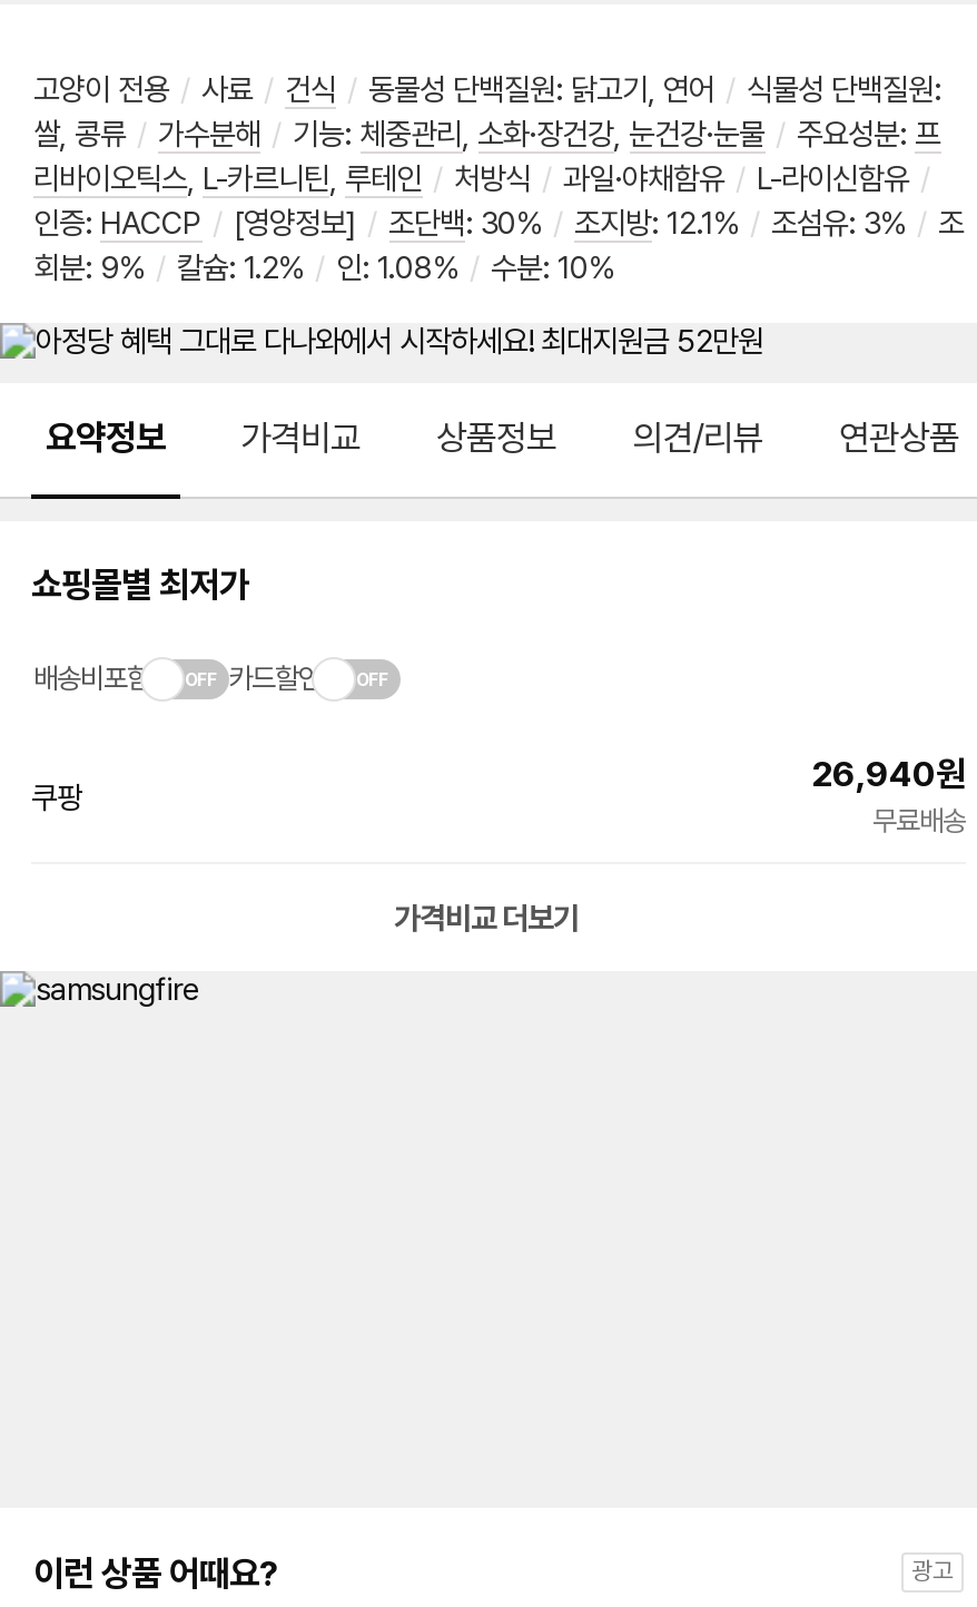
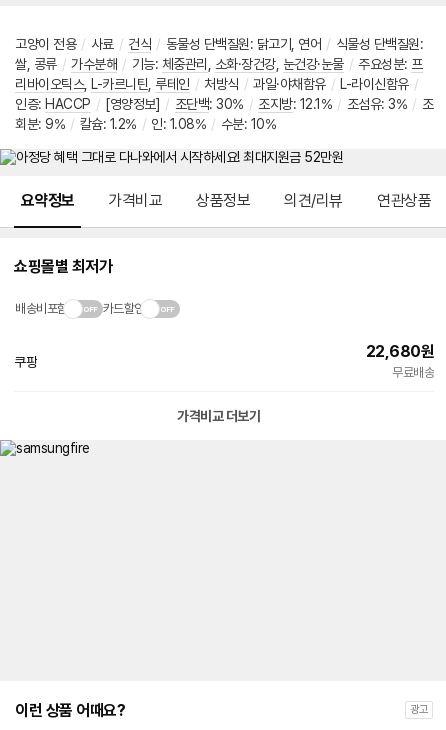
- 26,940원
+ 22,680원
